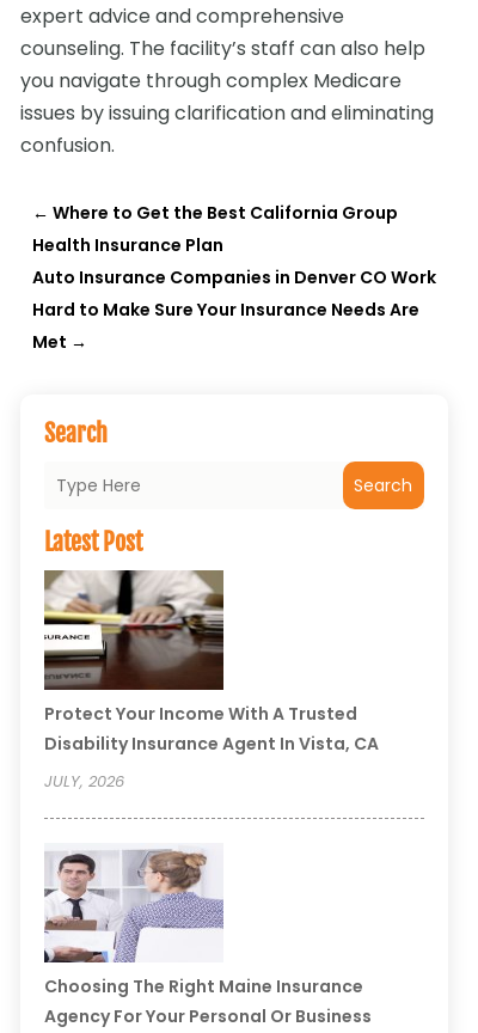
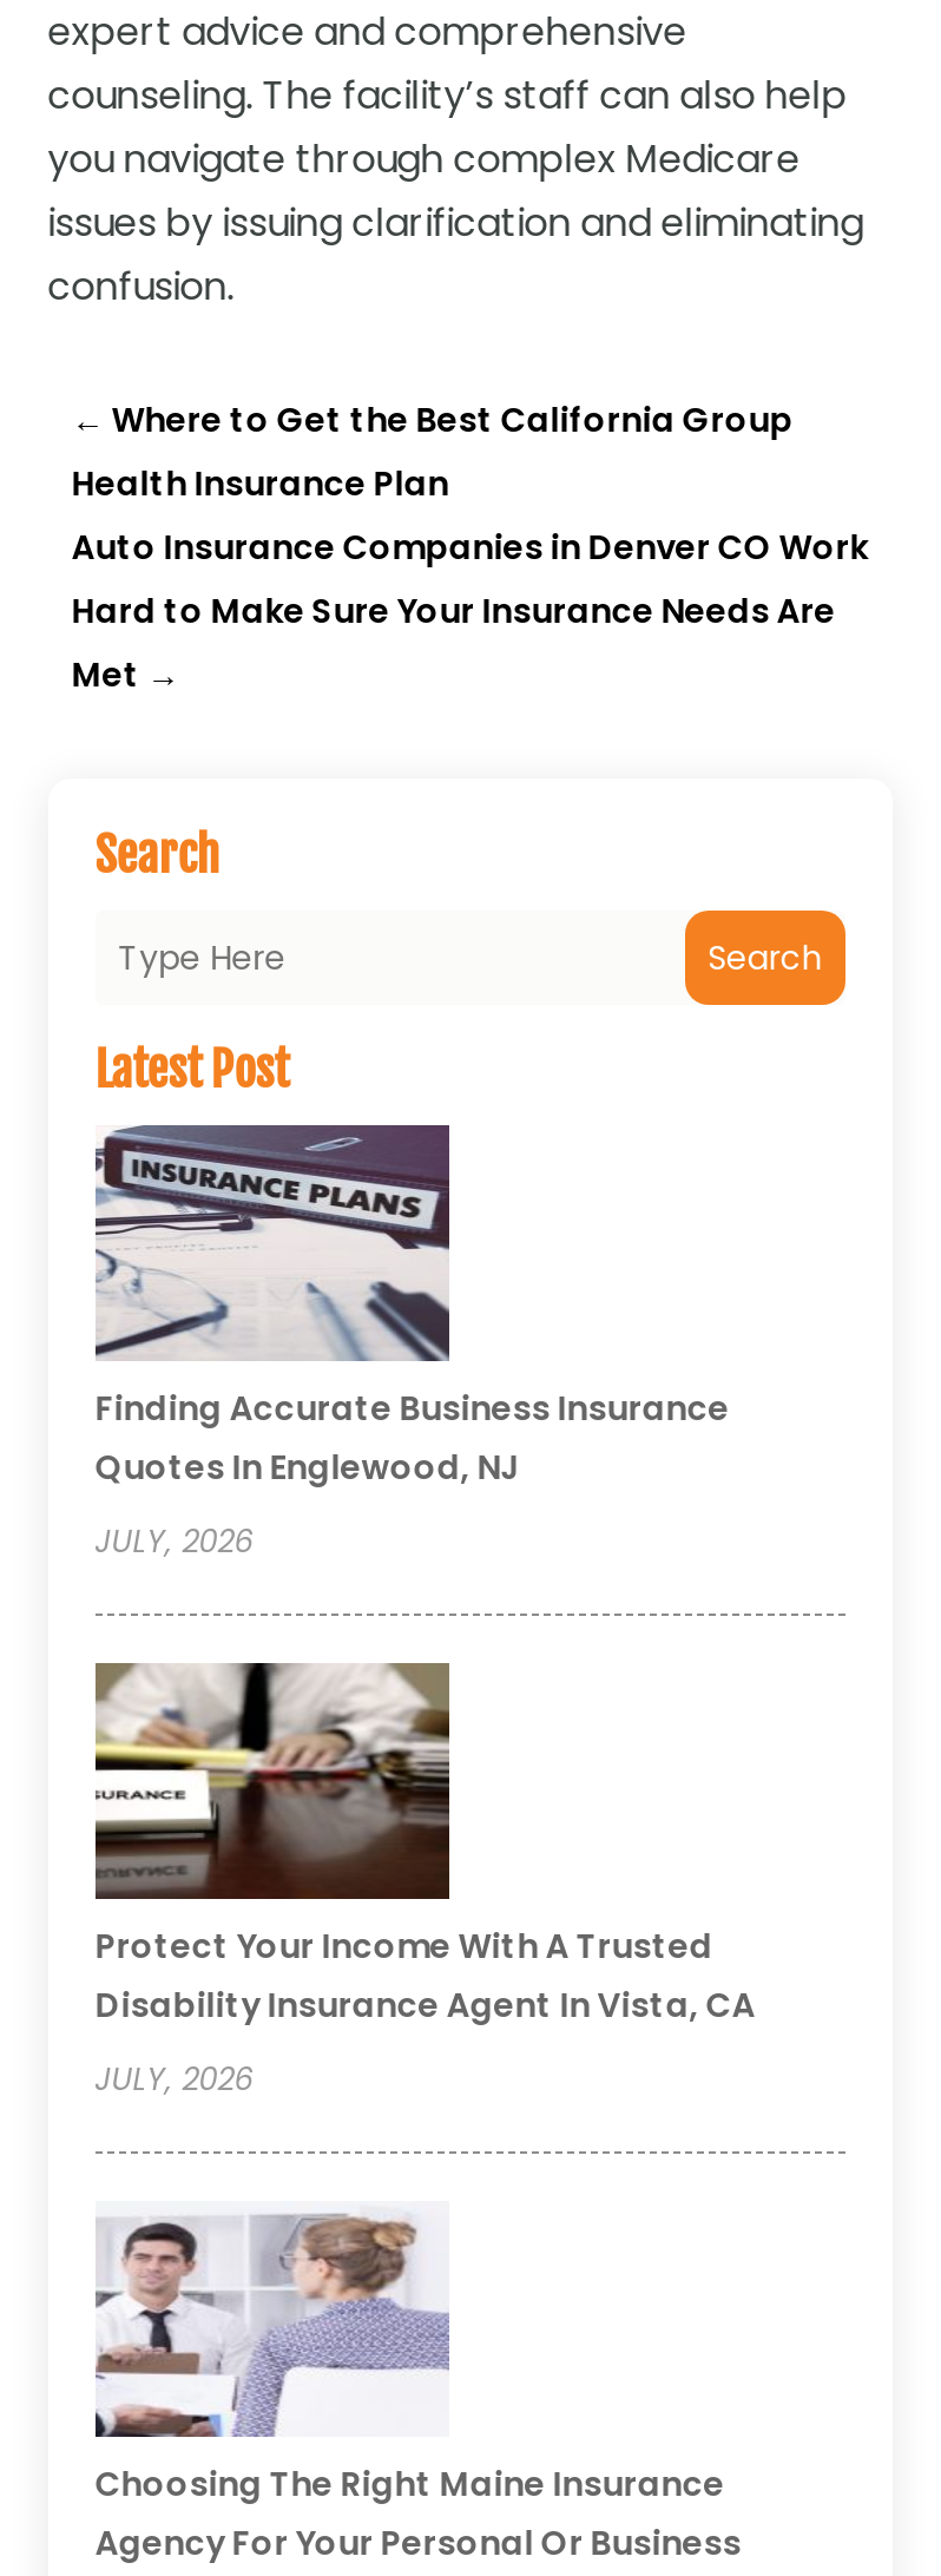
+ [image]
+ Finding Accurate Business Insurance
+ Quotes In Englewood, NJ
+ JULY, 2026
